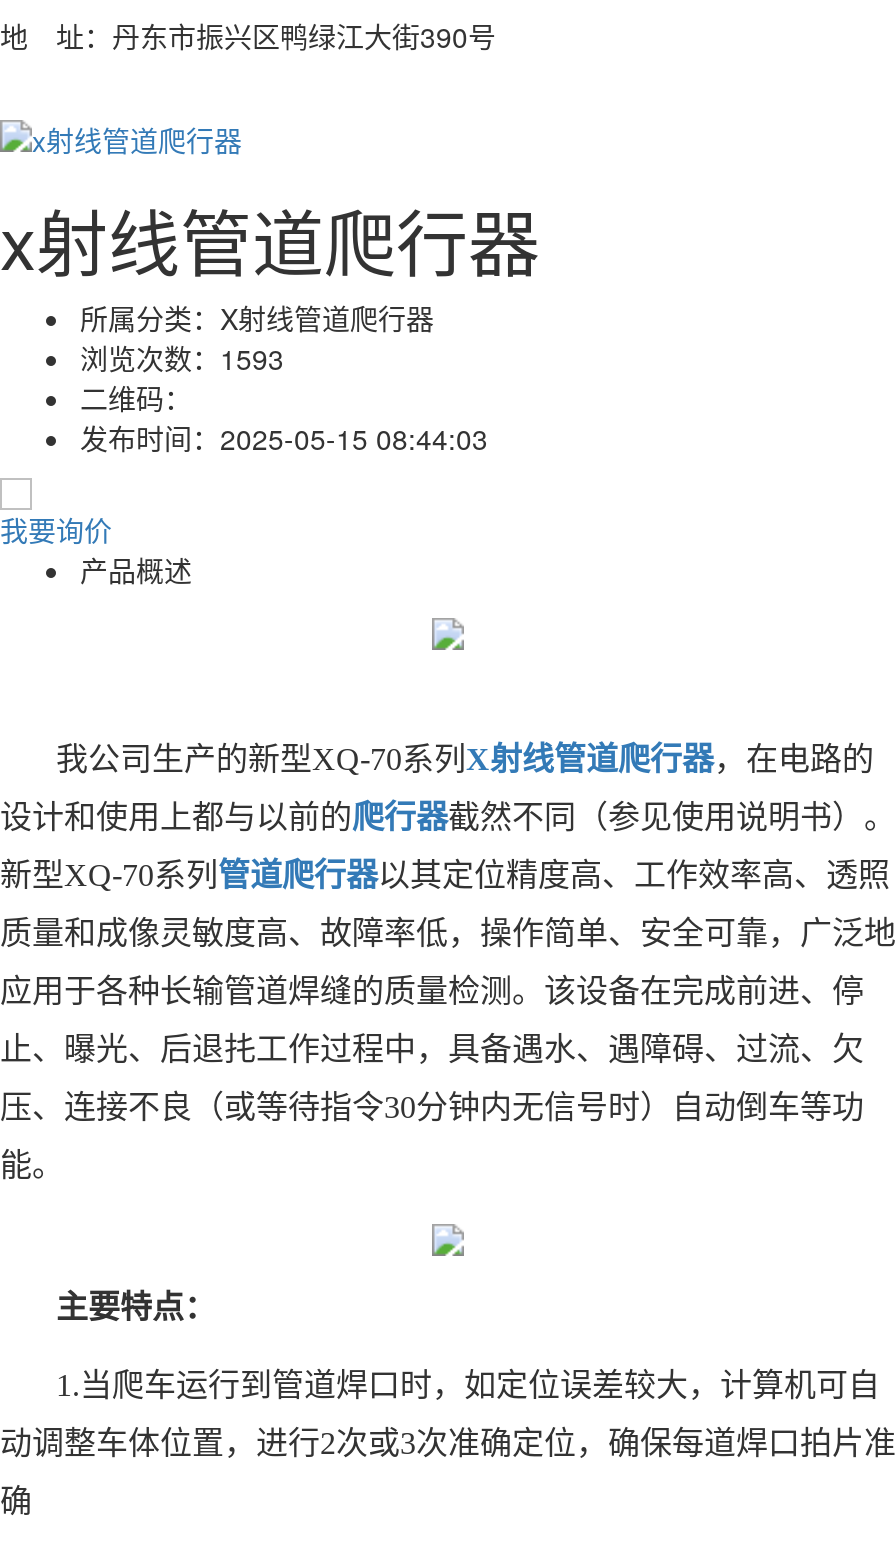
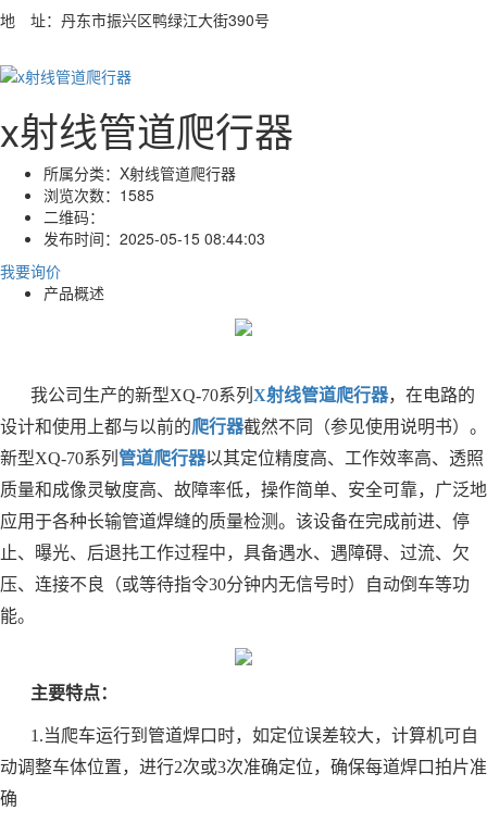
- 浏览次数：1593
+ 浏览次数：1585
